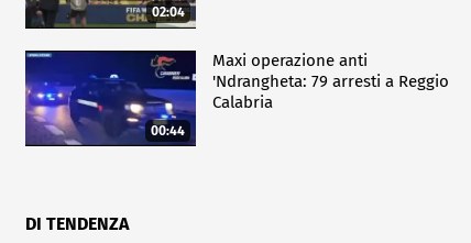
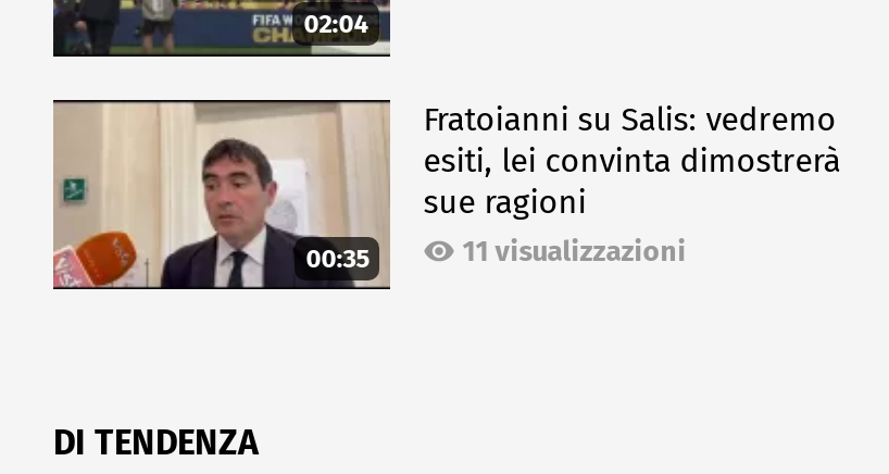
- [image]
- 00:44
+ [image]
+ 00:35

- Maxi operazione anti
- 'Ndrangheta: 79 arresti a Reggio
- Calabria
+ Fratoianni su Salis: vedremo
+ esiti, lei convinta dimostrerà
+ sue ragioni
+ 11 visualizzazioni
